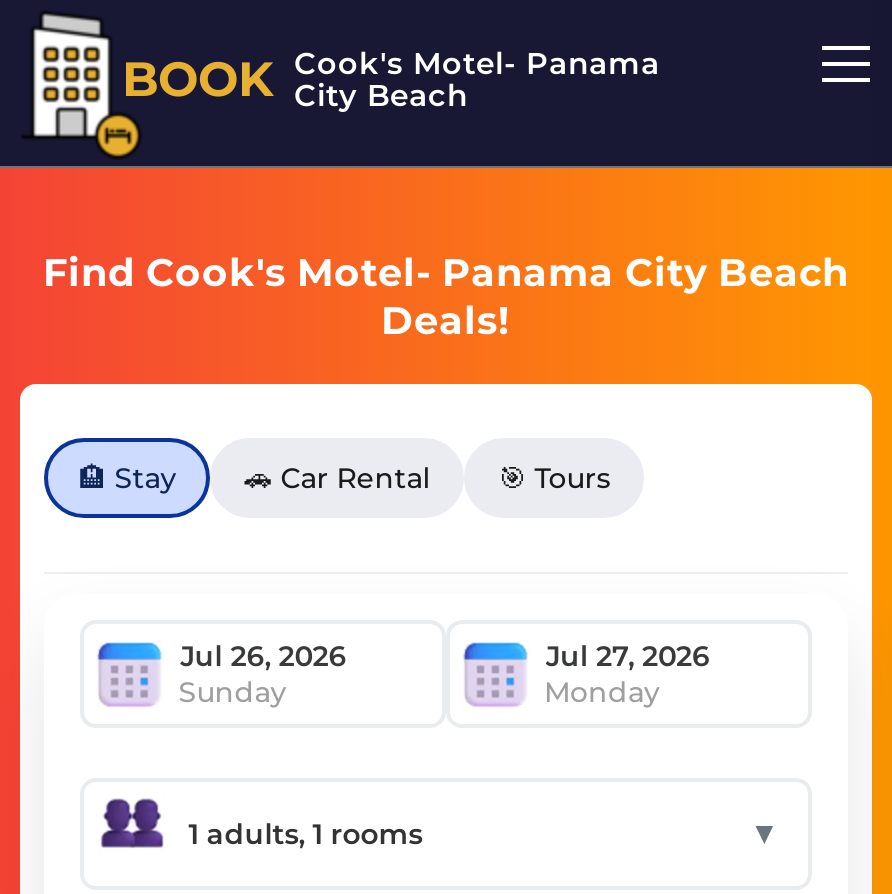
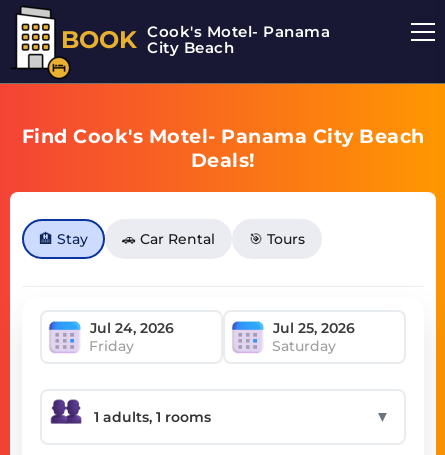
- Sunday
- Monday
+ Friday
+ Saturday
